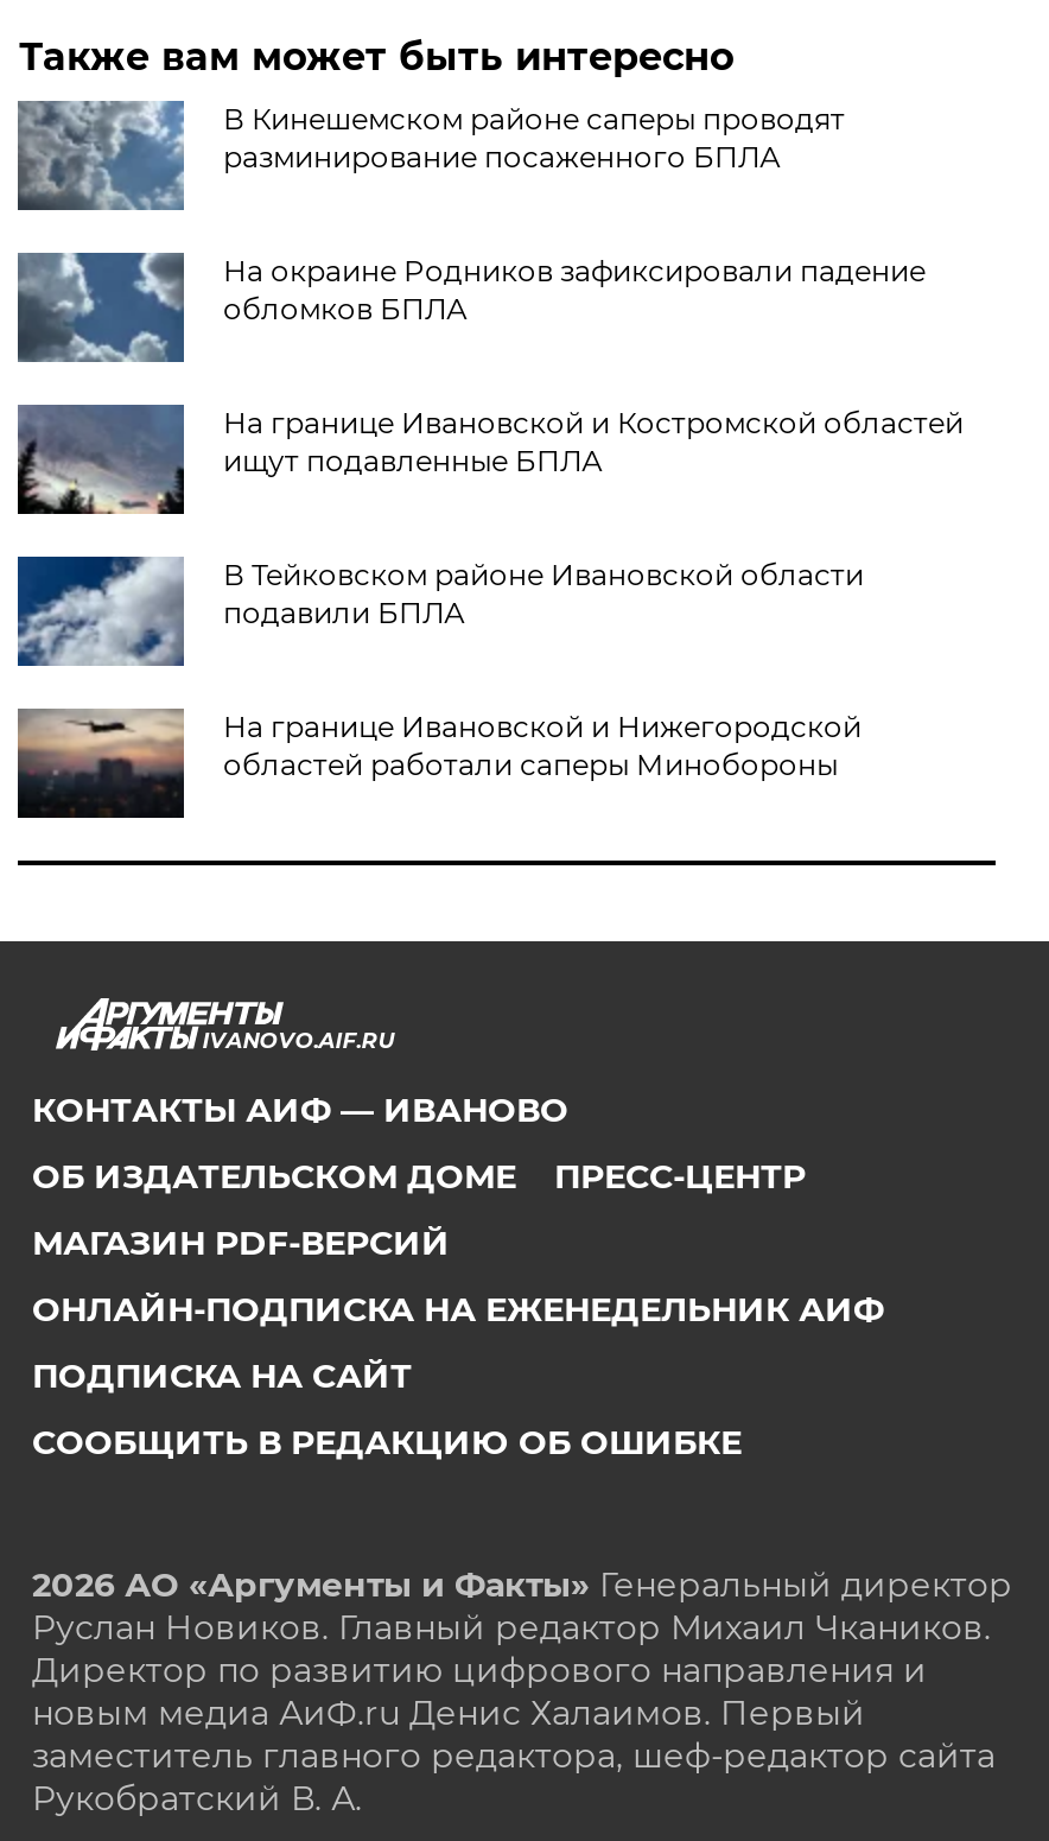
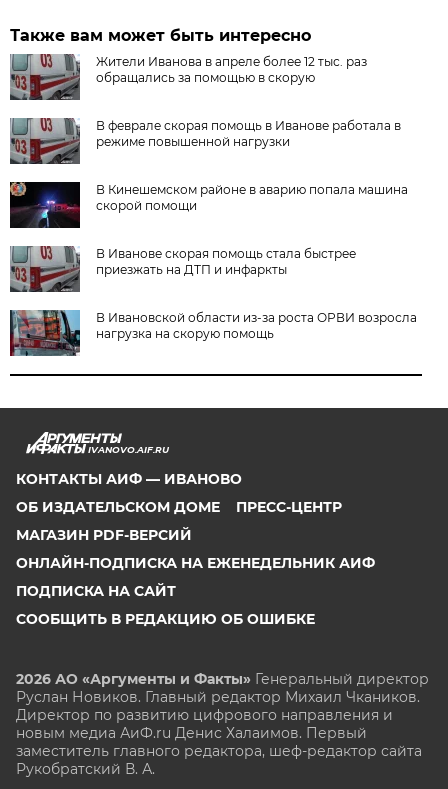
- [image]
- В Кинешемском районе саперы проводят
- разминирование посаженного БПЛА
+ [image]
+ Жители Иванова в апреле более 12 тыс. раз
+ обращались за помощью в скорую

- [image]
- На окраине Родников зафиксировали падение
- обломков БПЛА
+ [image]
+ В феврале скорая помощь в Иванове работала в
+ режиме повышенной нагрузки

- [image]
- На границе Ивановской и Костромской областей
- ищут подавленные БПЛА
+ [image]
+ В Кинешемском районе в аварию попала машина
+ скорой помощи

- [image]
- В Тейковском районе Ивановской области
- подавили БПЛА
+ [image]
+ В Иванове скорая помощь стала быстрее
+ приезжать на ДТП и инфаркты

- [image]
- На границе Ивановской и Нижегородской
- областей работали саперы Минобороны
+ [image]
+ В Ивановской области из-за роста ОРВИ возросла
+ нагрузка на скорую помощь
